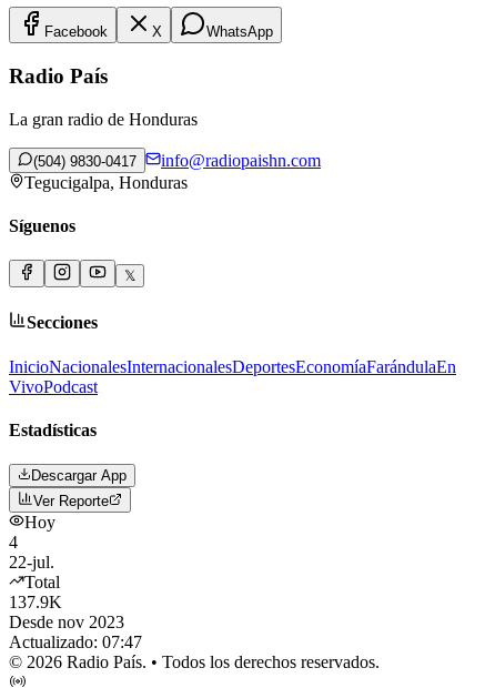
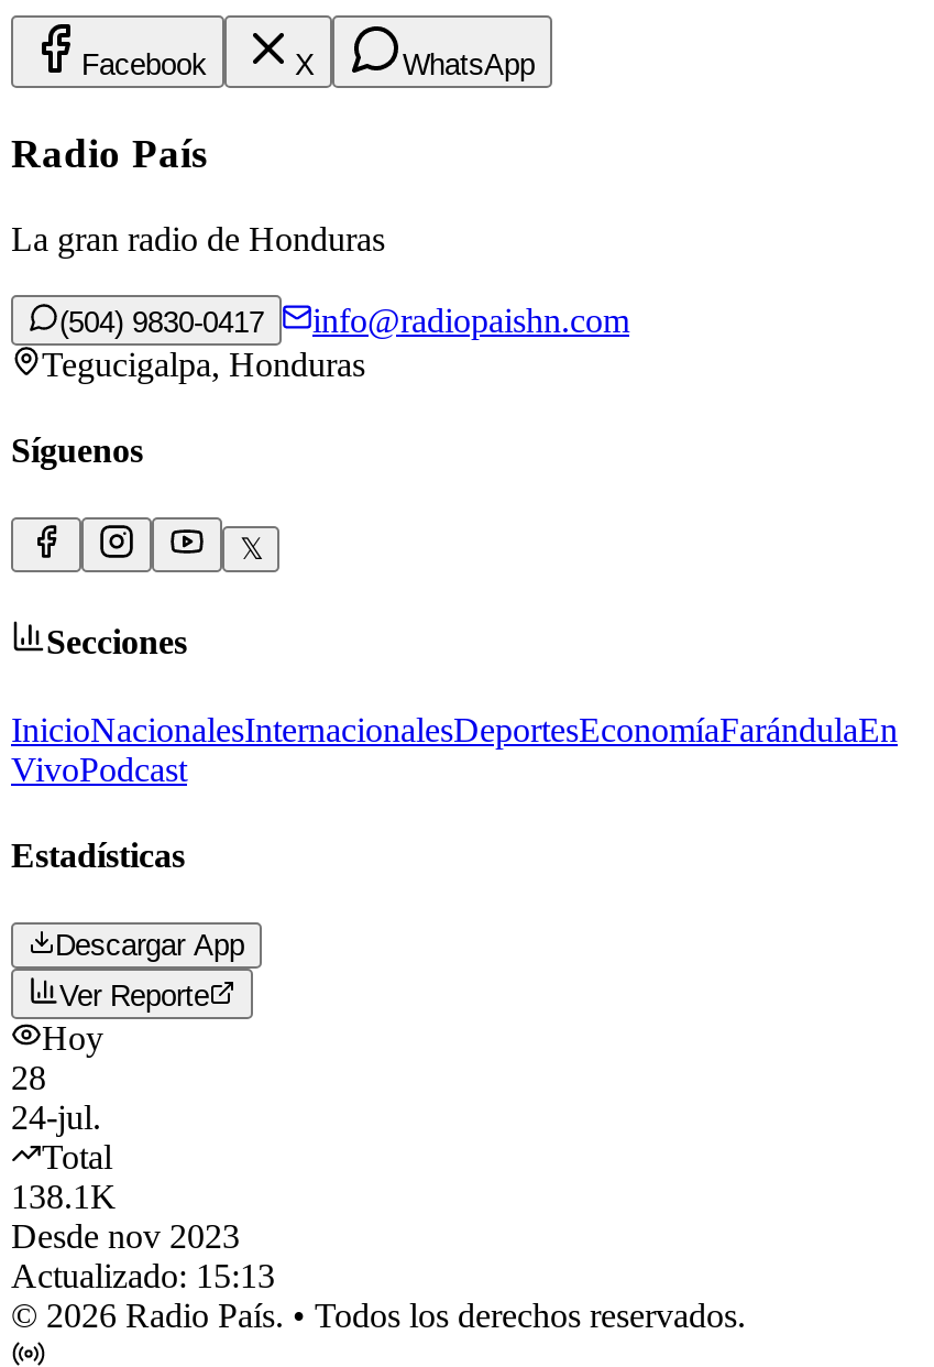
- 4
- 22-jul.
+ 28
+ 24-jul.

- 137.9K
+ 138.1K

- Actualizado: 07:47
+ Actualizado: 15:13
